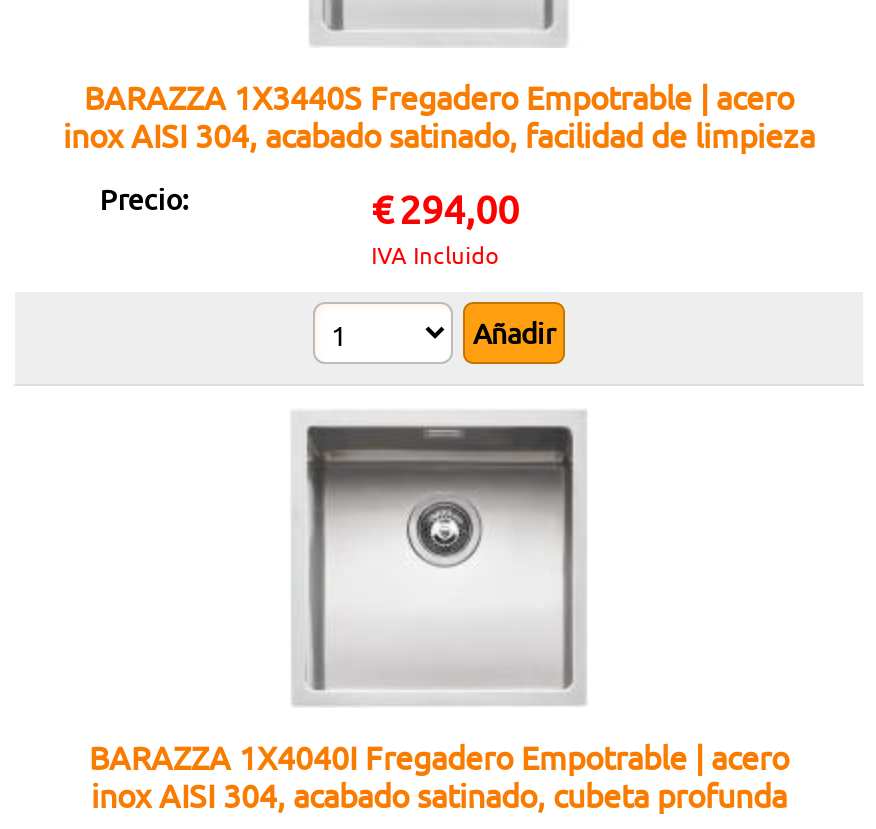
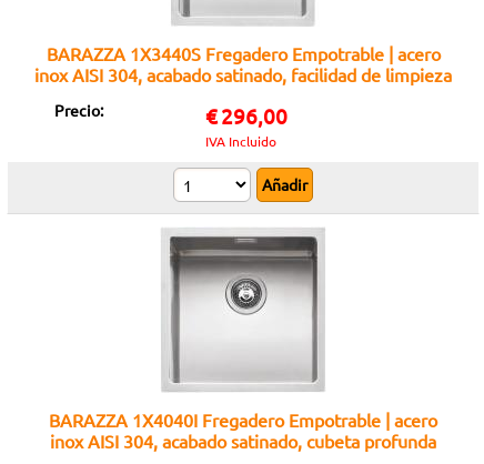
- € 294,00
+ € 296,00
